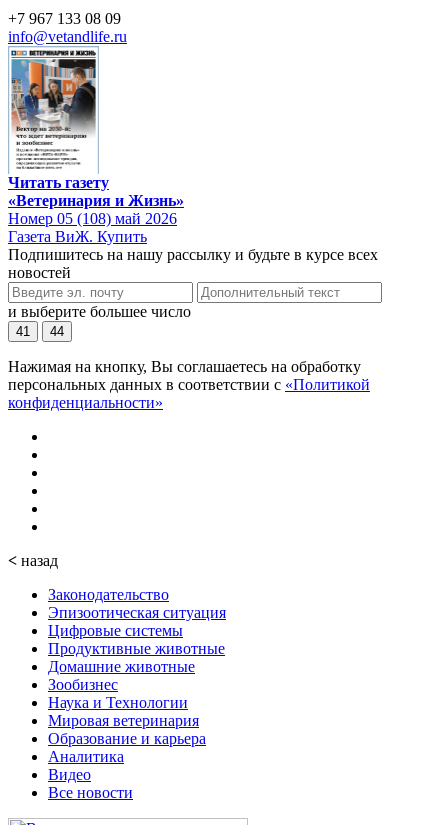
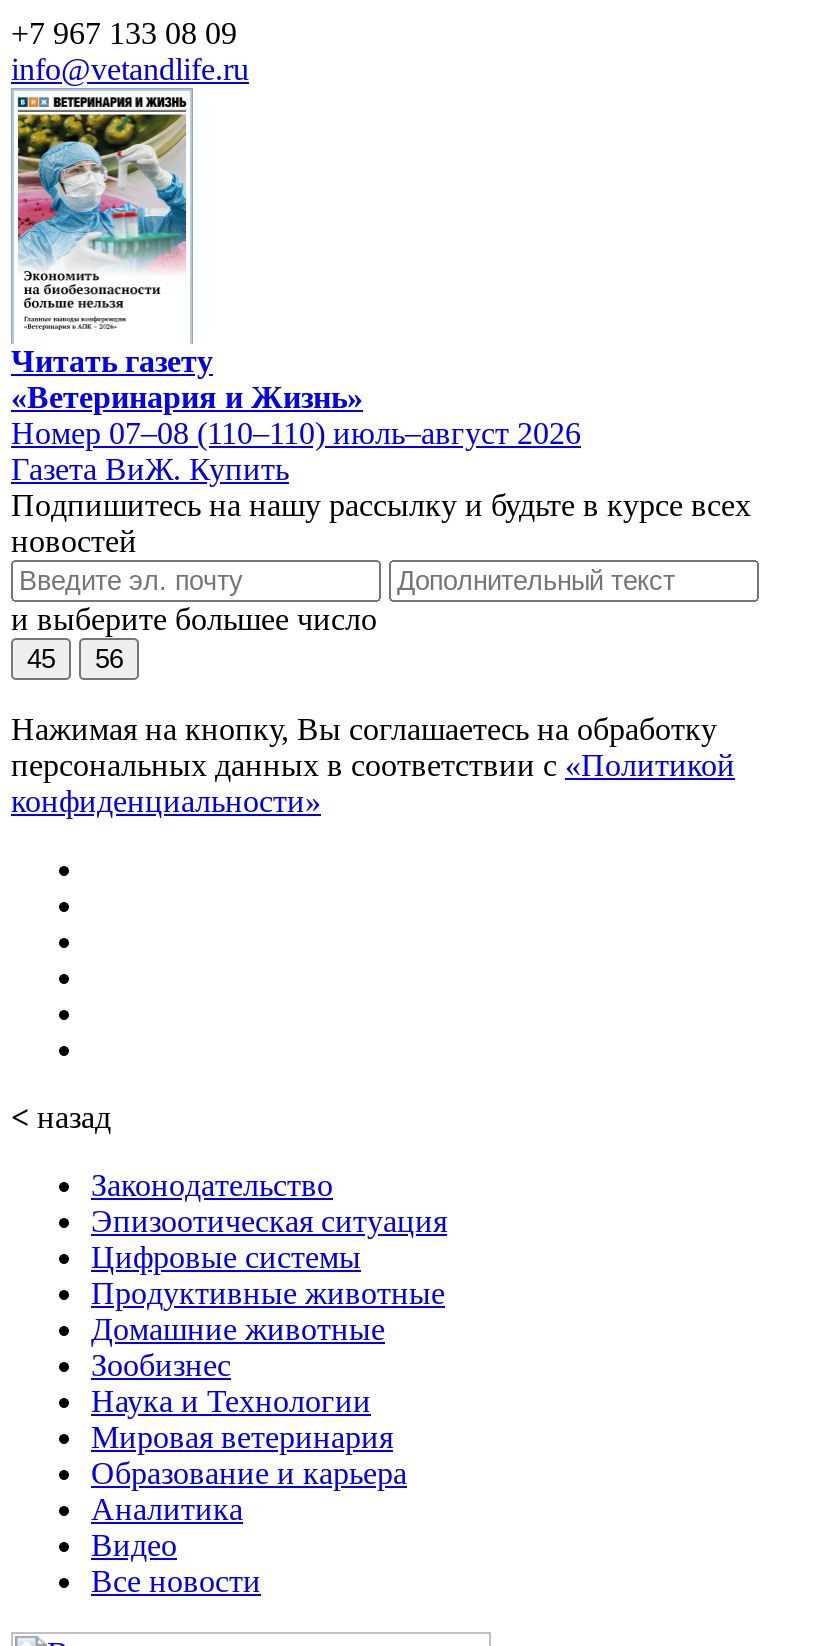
- [image]
+ [image]

- Номер 05 (108) май 2026
+ Номер 07–08 (110–110) июль–август 2026

- 41
+ 45

- 44
+ 56
